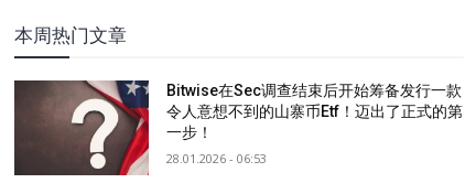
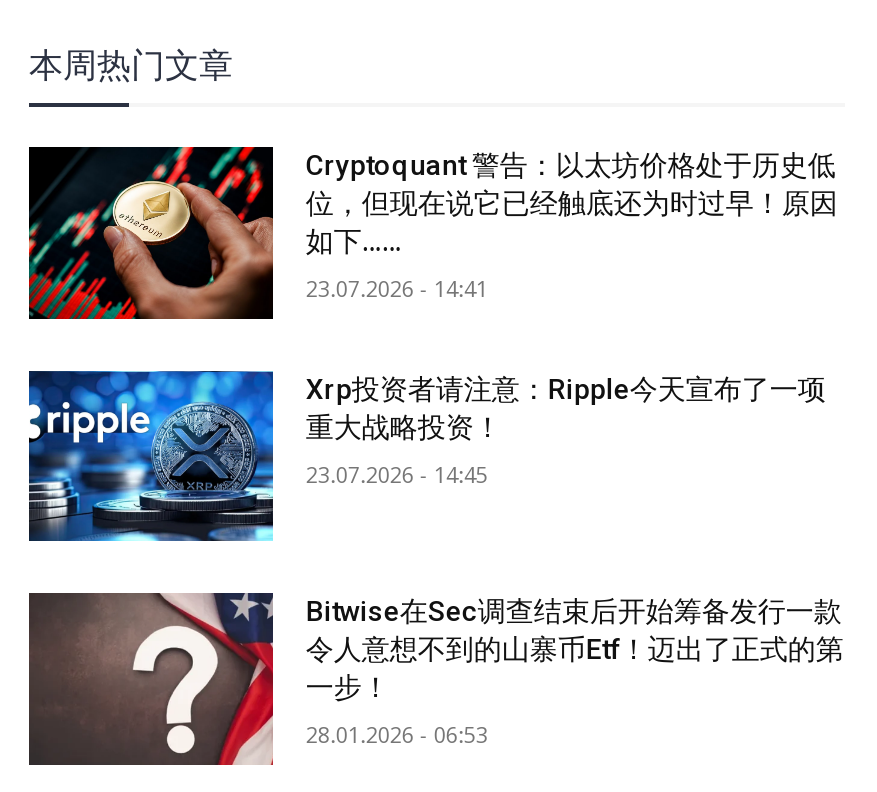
+ [image]
+ Cryptoquant 警告：以太坊价格处于历史低
+ 位，但现在说它已经触底还为时过早！原因
+ 如下……
+ 23.07.2026 - 14:41
+ Xrp投资者请注意：Ripple今天宣布了一项
+ 重大战略投资！
+ 23.07.2026 - 14:45

+ [image]
